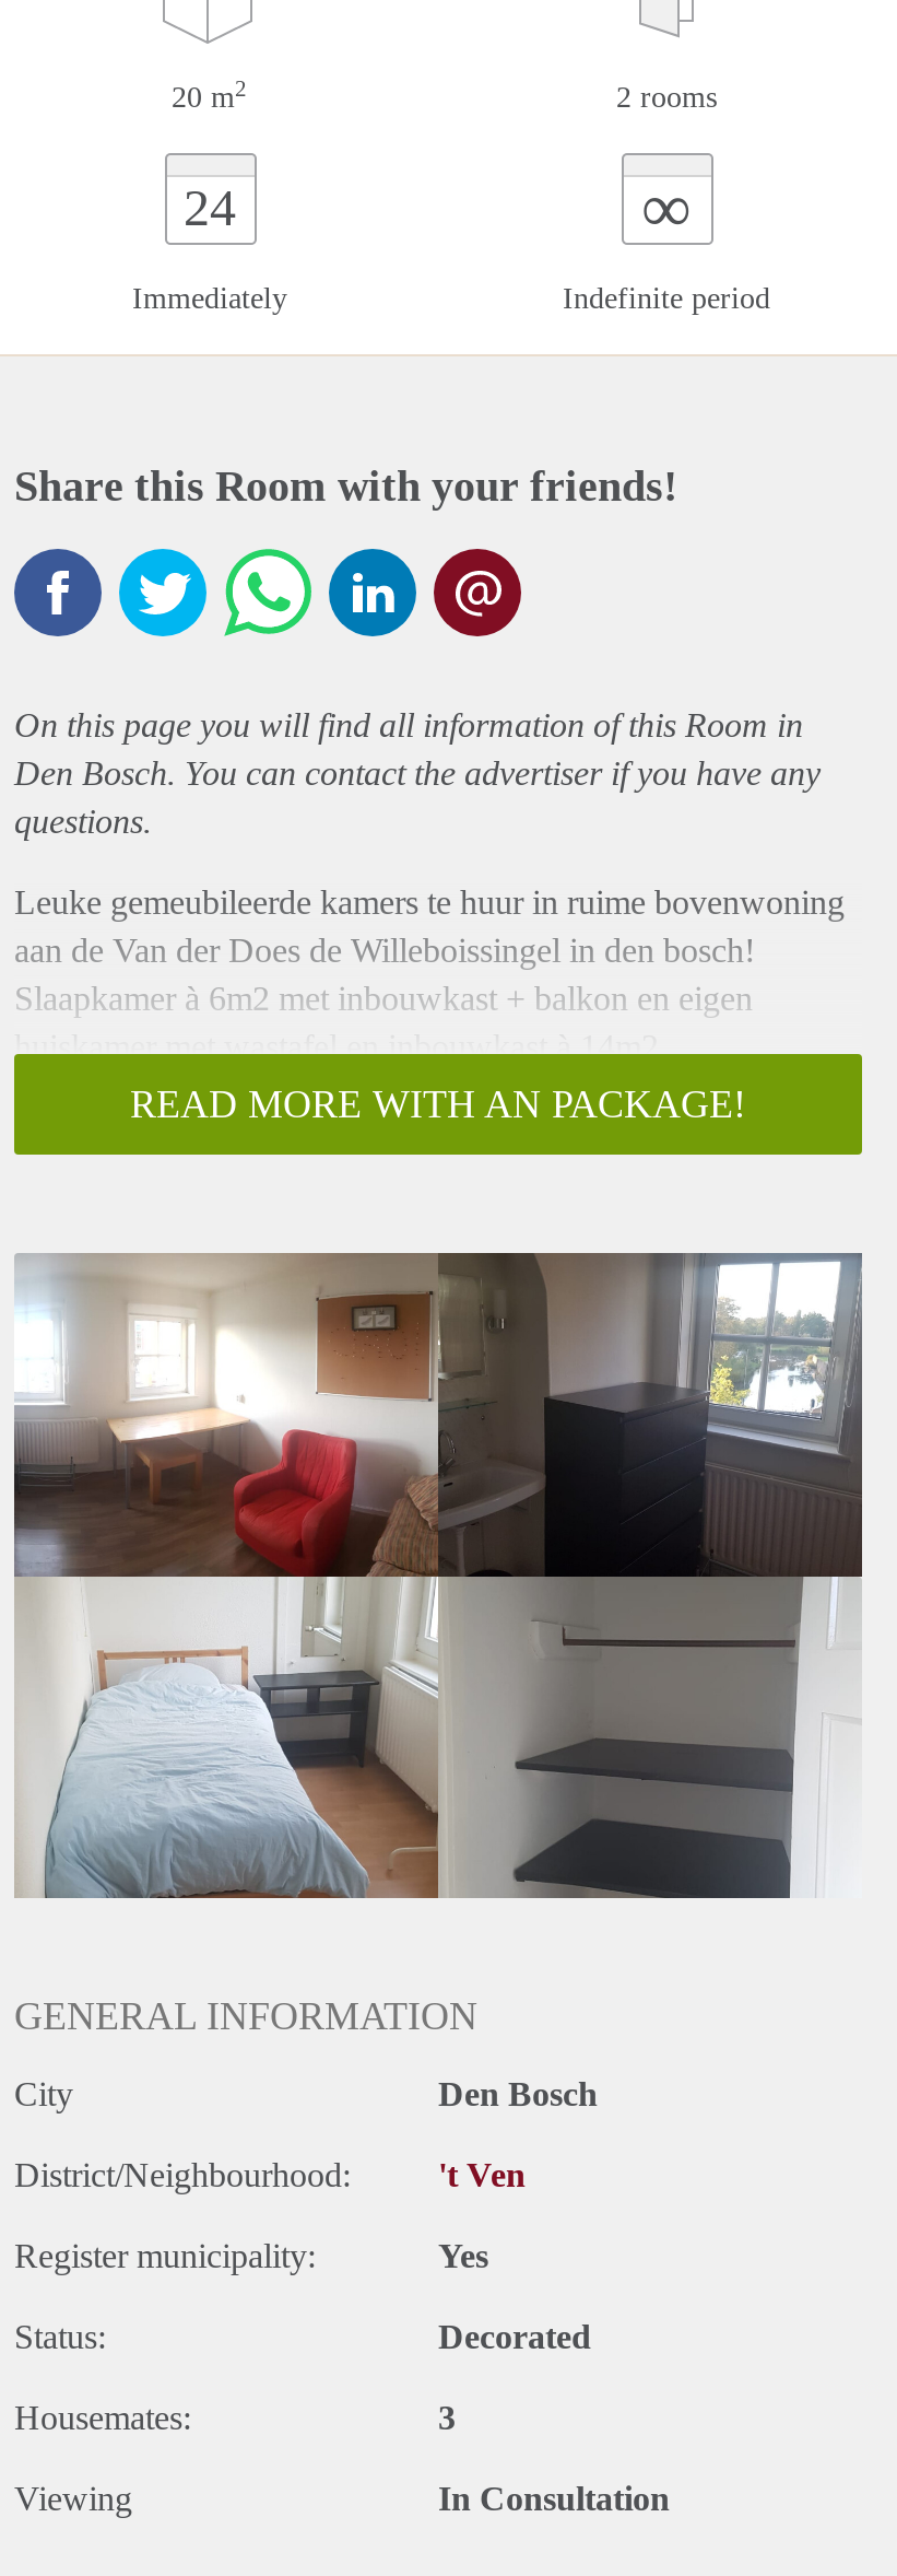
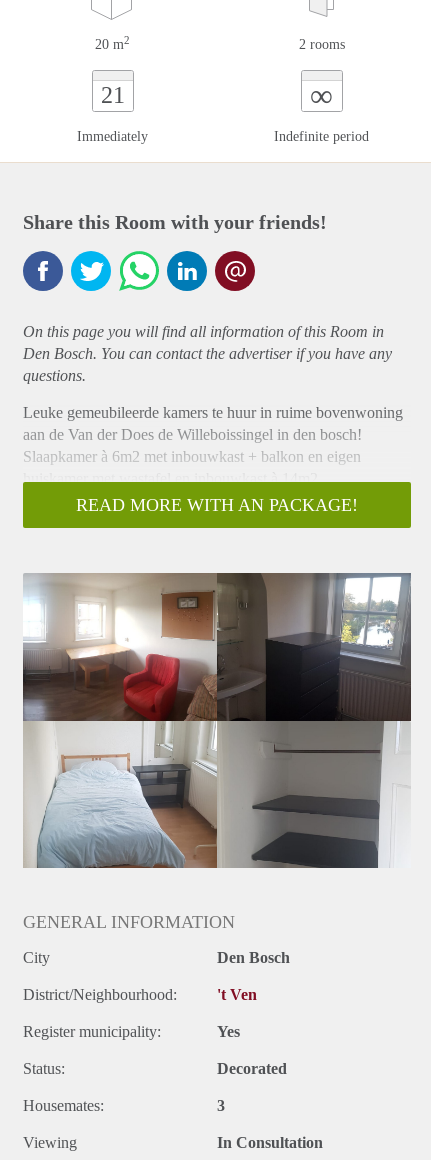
- 24
+ 21
